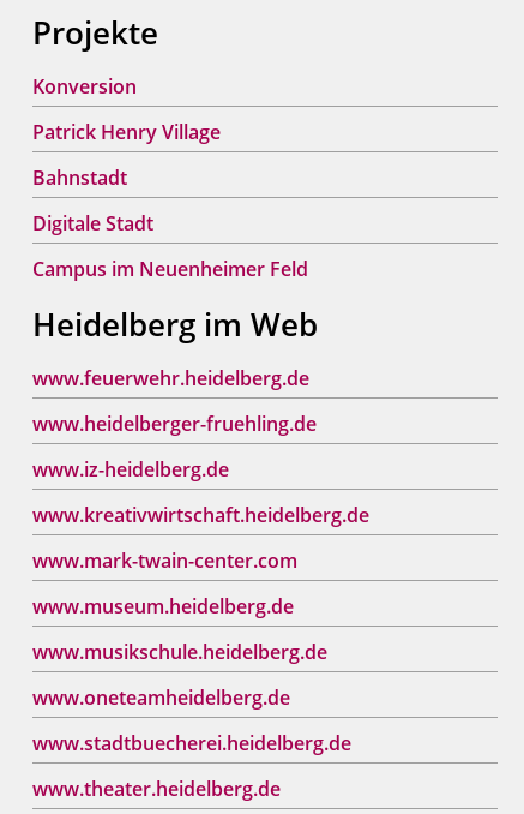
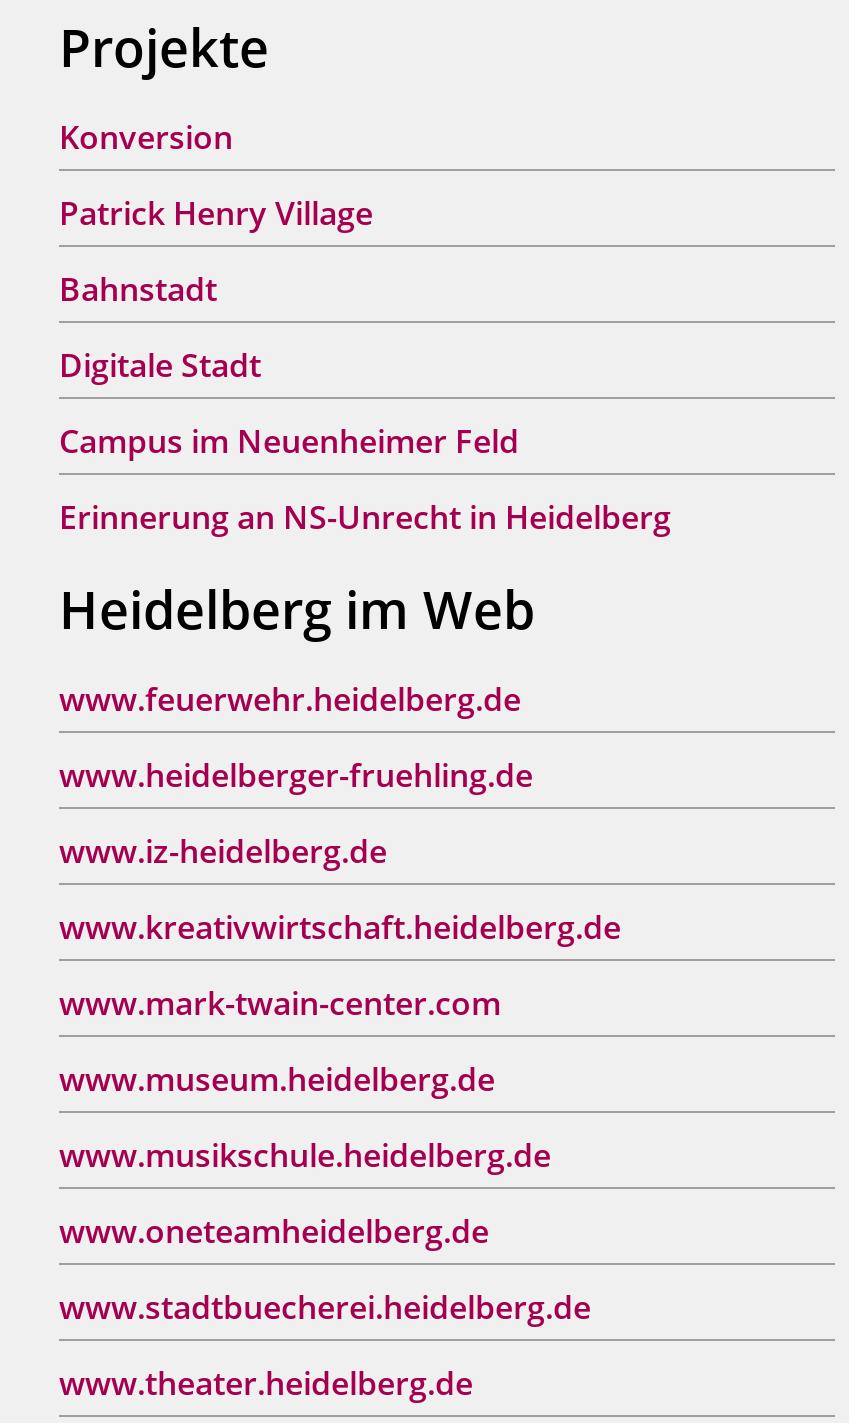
+ Erinnerung an NS-Unrecht in Heidelberg
